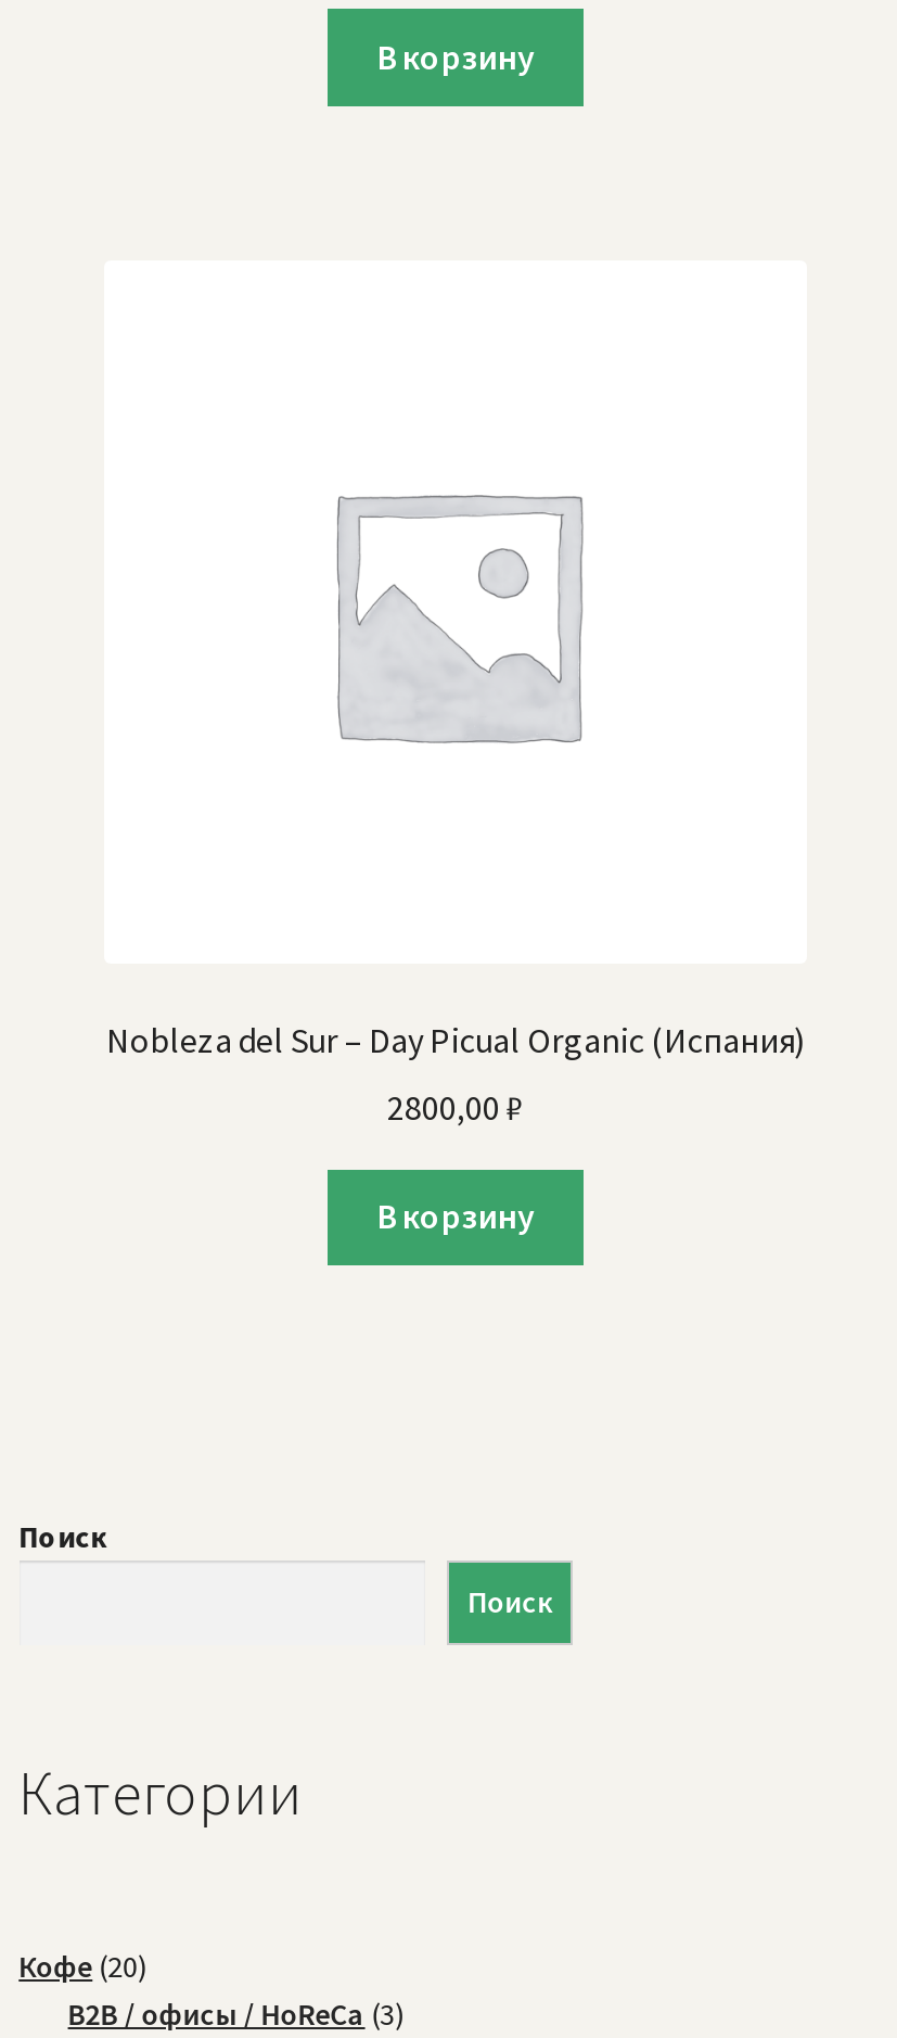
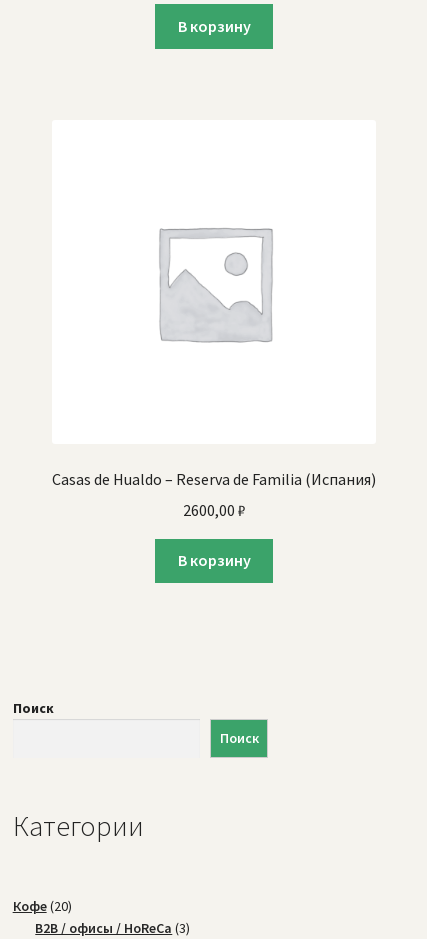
- Nobleza del Sur – Day Picual Organic (Испания)
+ Casas de Hualdo – Reserva de Familia (Испания)

- 2800,00 ₽
+ 2600,00 ₽
